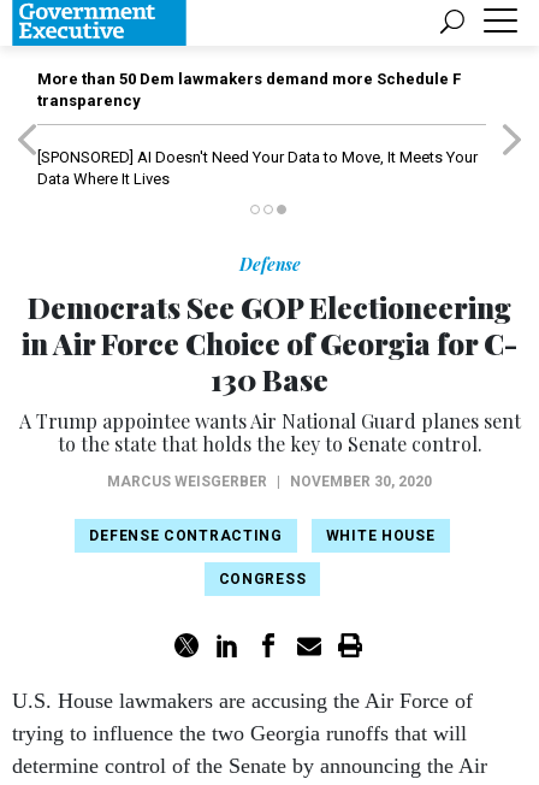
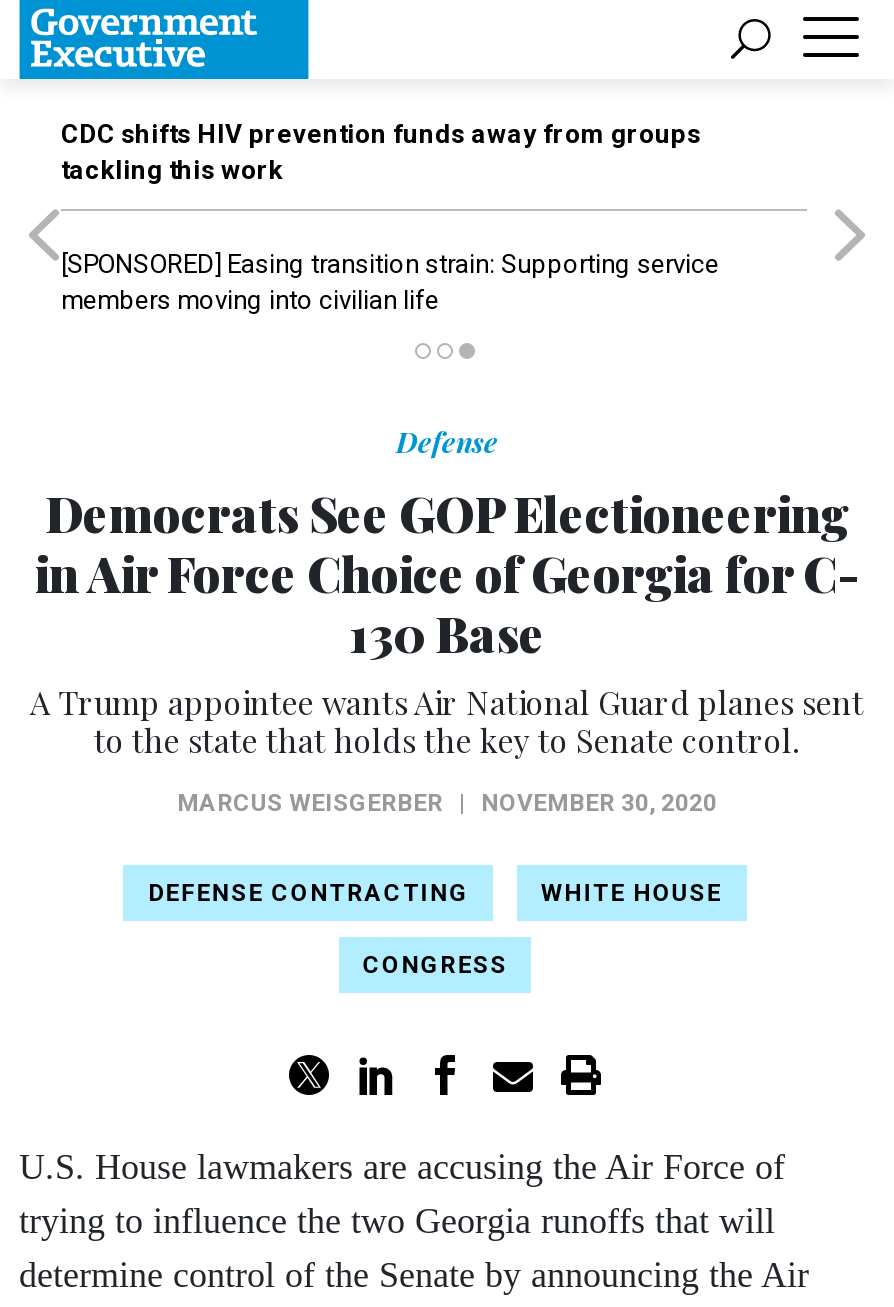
- More than 50 Dem lawmakers demand more Schedule F
- transparency
+ CDC shifts HIV prevention funds away from groups
+ tackling this work

- [SPONSORED] AI Doesn't Need Your Data to Move, It Meets Your
- Data Where It Lives
+ [SPONSORED] Easing transition strain: Supporting service
+ members moving into civilian life
